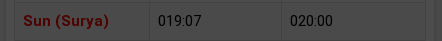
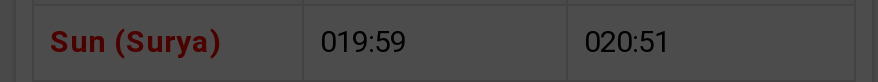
- 019:07
+ 019:59

- 020:00
+ 020:51
